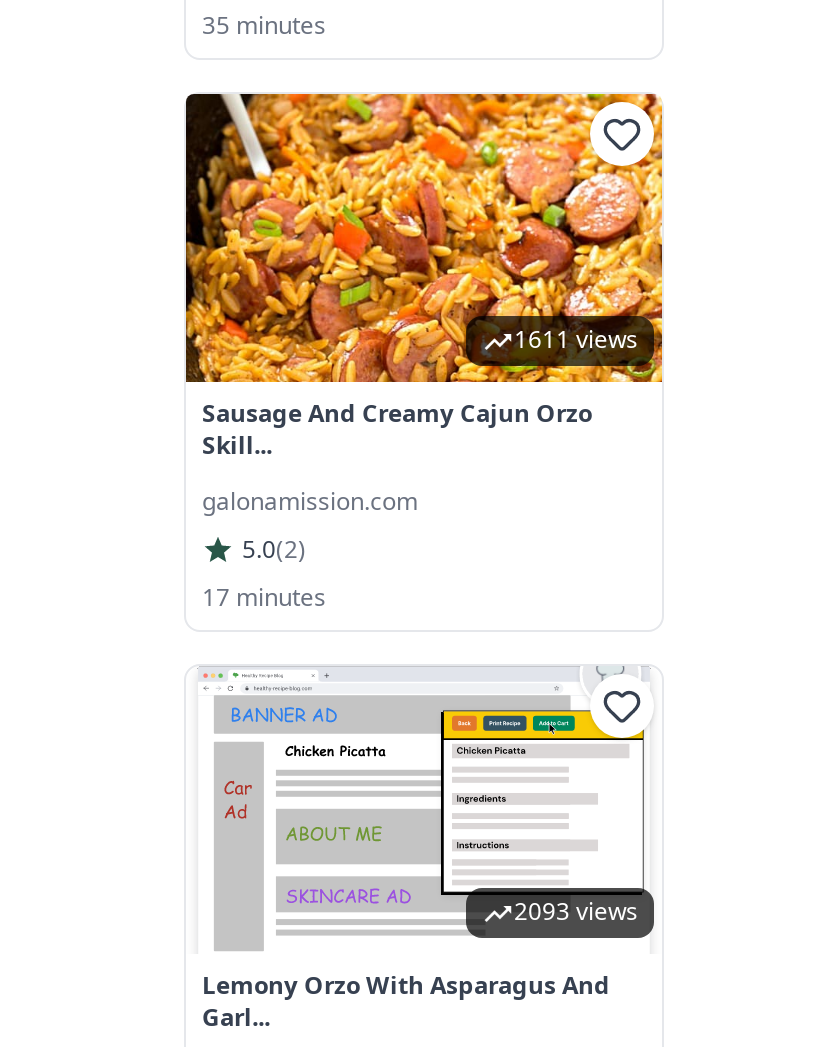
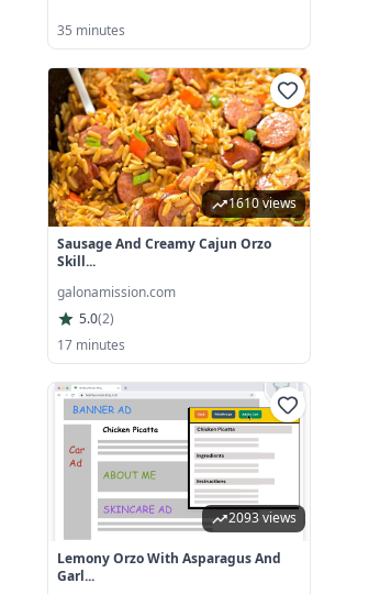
- 1611 views
+ 1610 views
